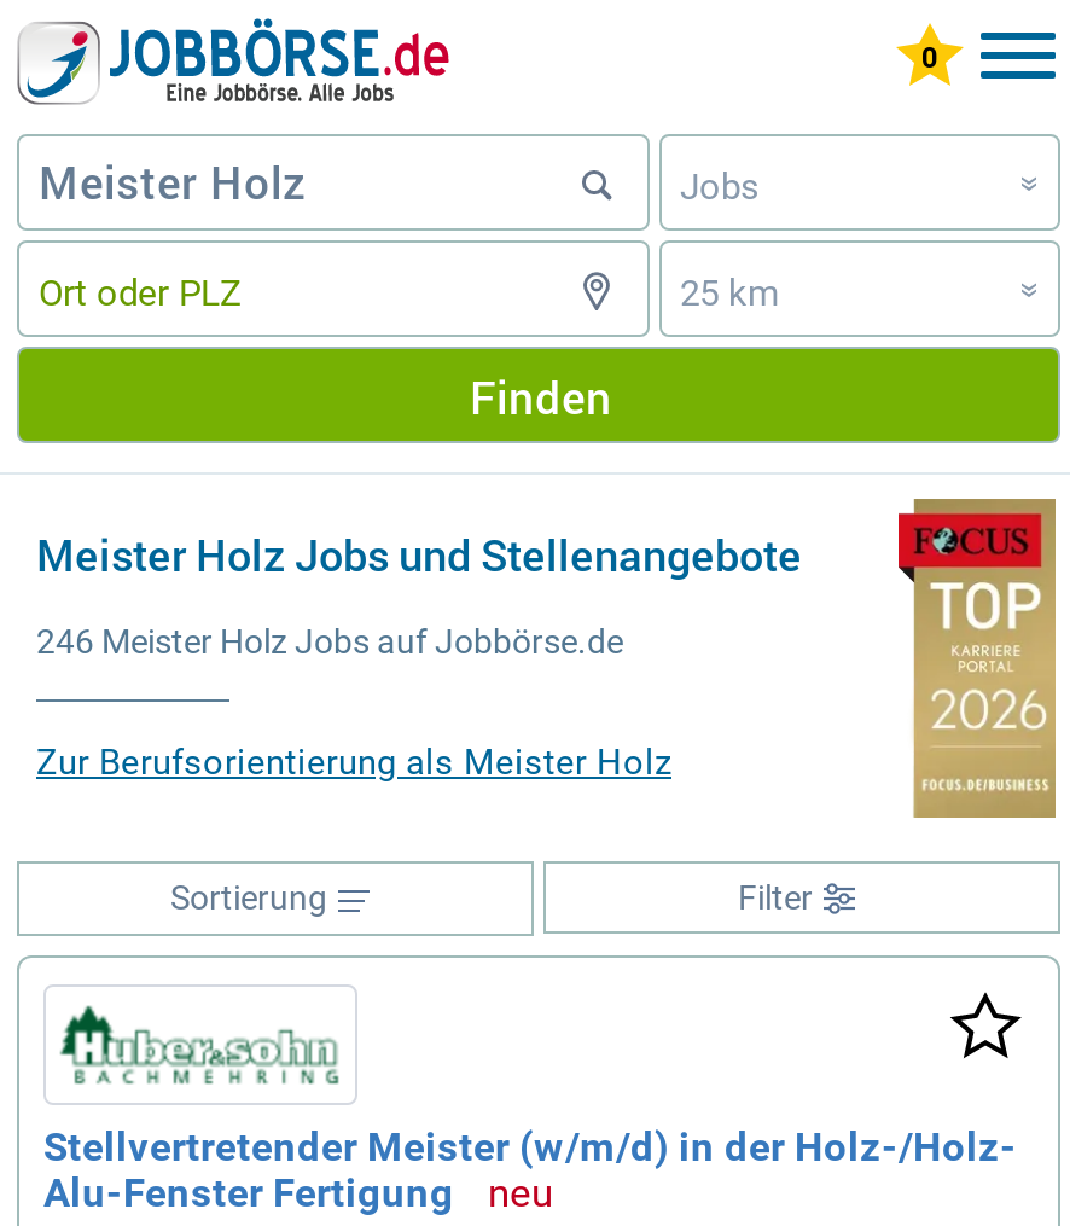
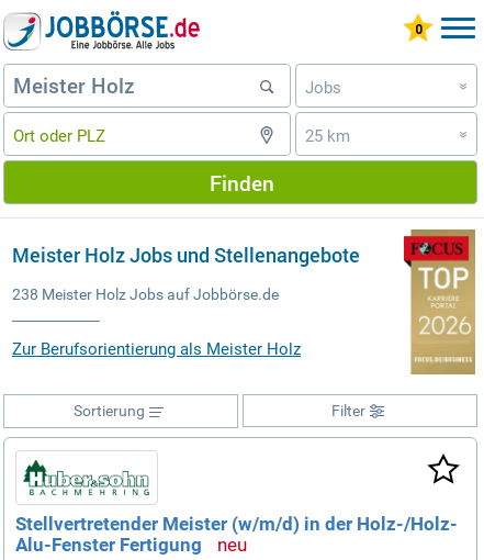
- 246 Meister Holz Jobs auf Jobbörse.de
+ 238 Meister Holz Jobs auf Jobbörse.de
